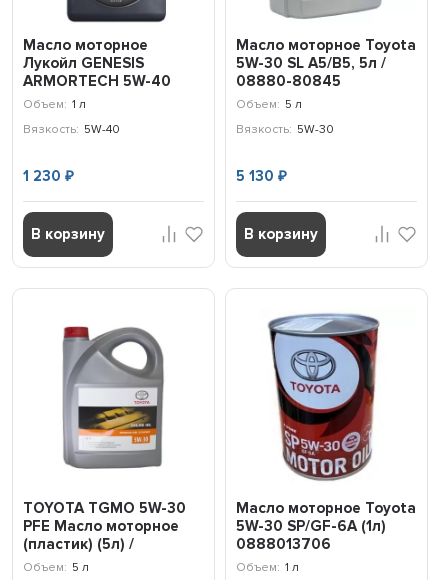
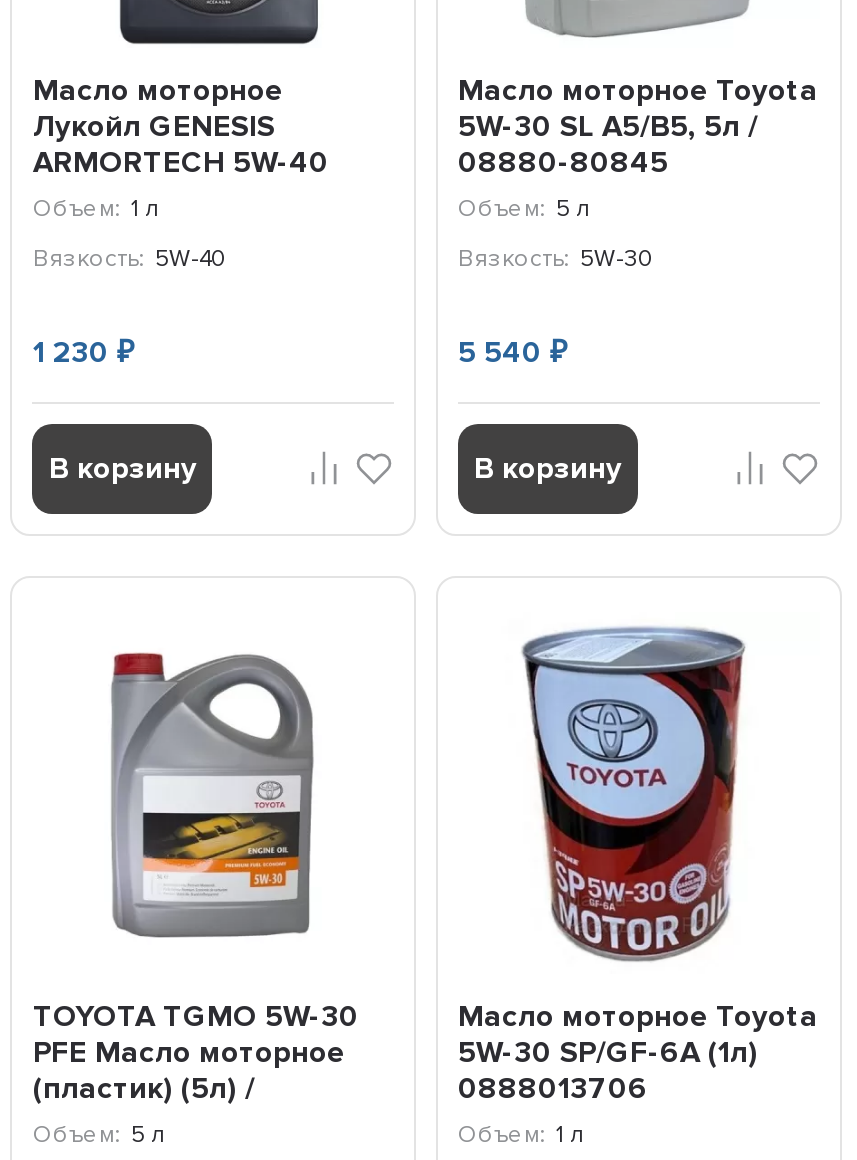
- 5 130 ₽
+ 5 540 ₽
